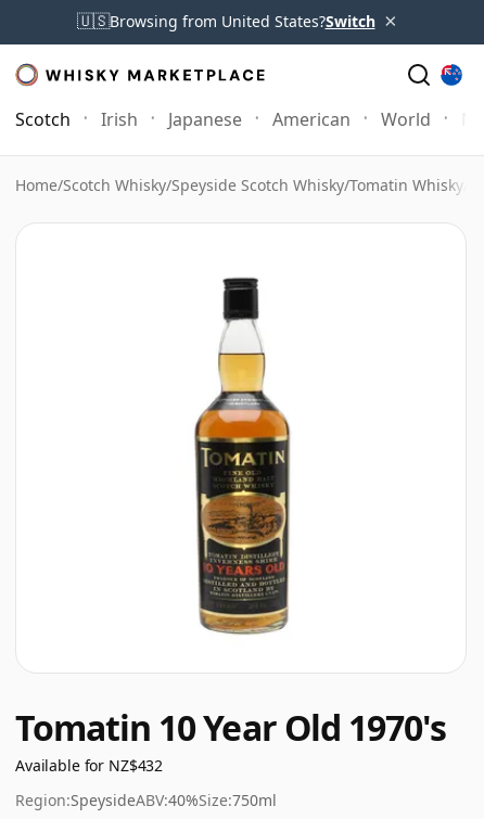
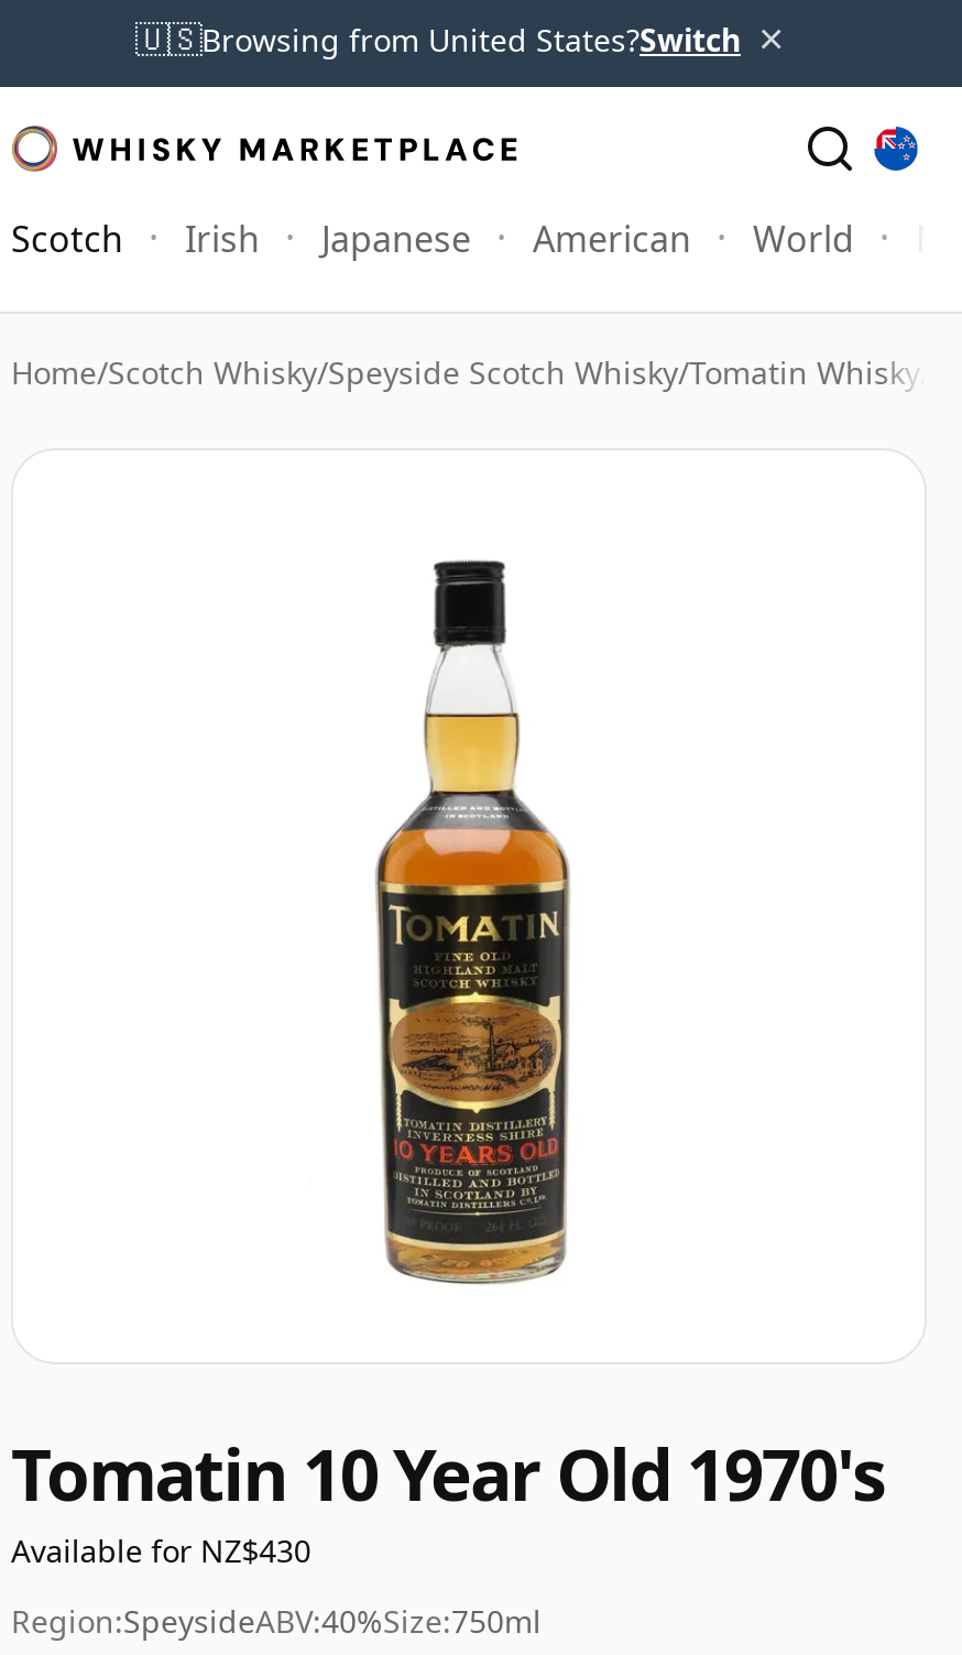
- Available for NZ$432
+ Available for NZ$430
